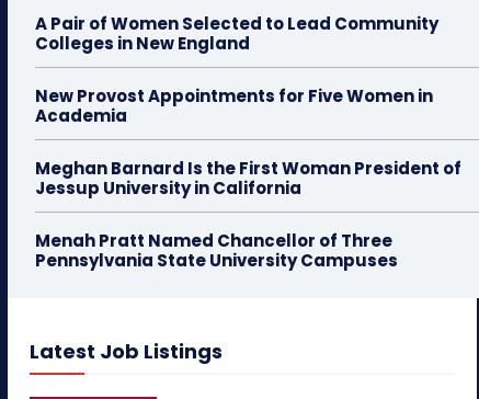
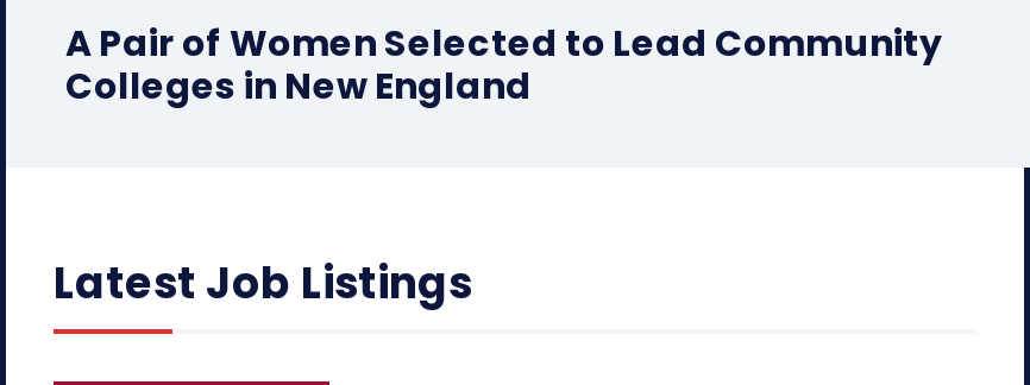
- New Provost Appointments for Five Women in
- Academia
- Meghan Barnard Is the First Woman President of
- Jessup University in California
- Menah Pratt Named Chancellor of Three
- Pennsylvania State University Campuses
